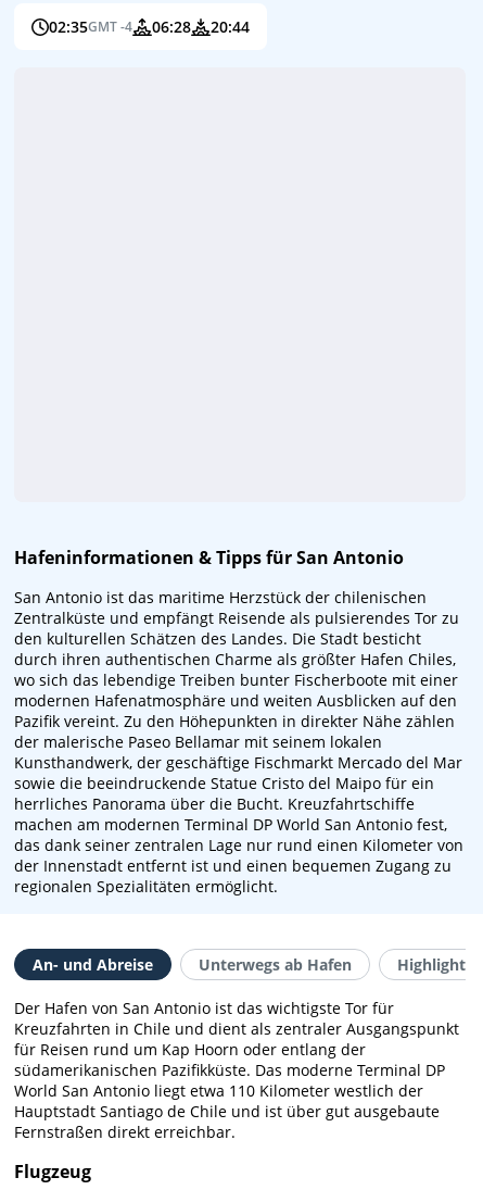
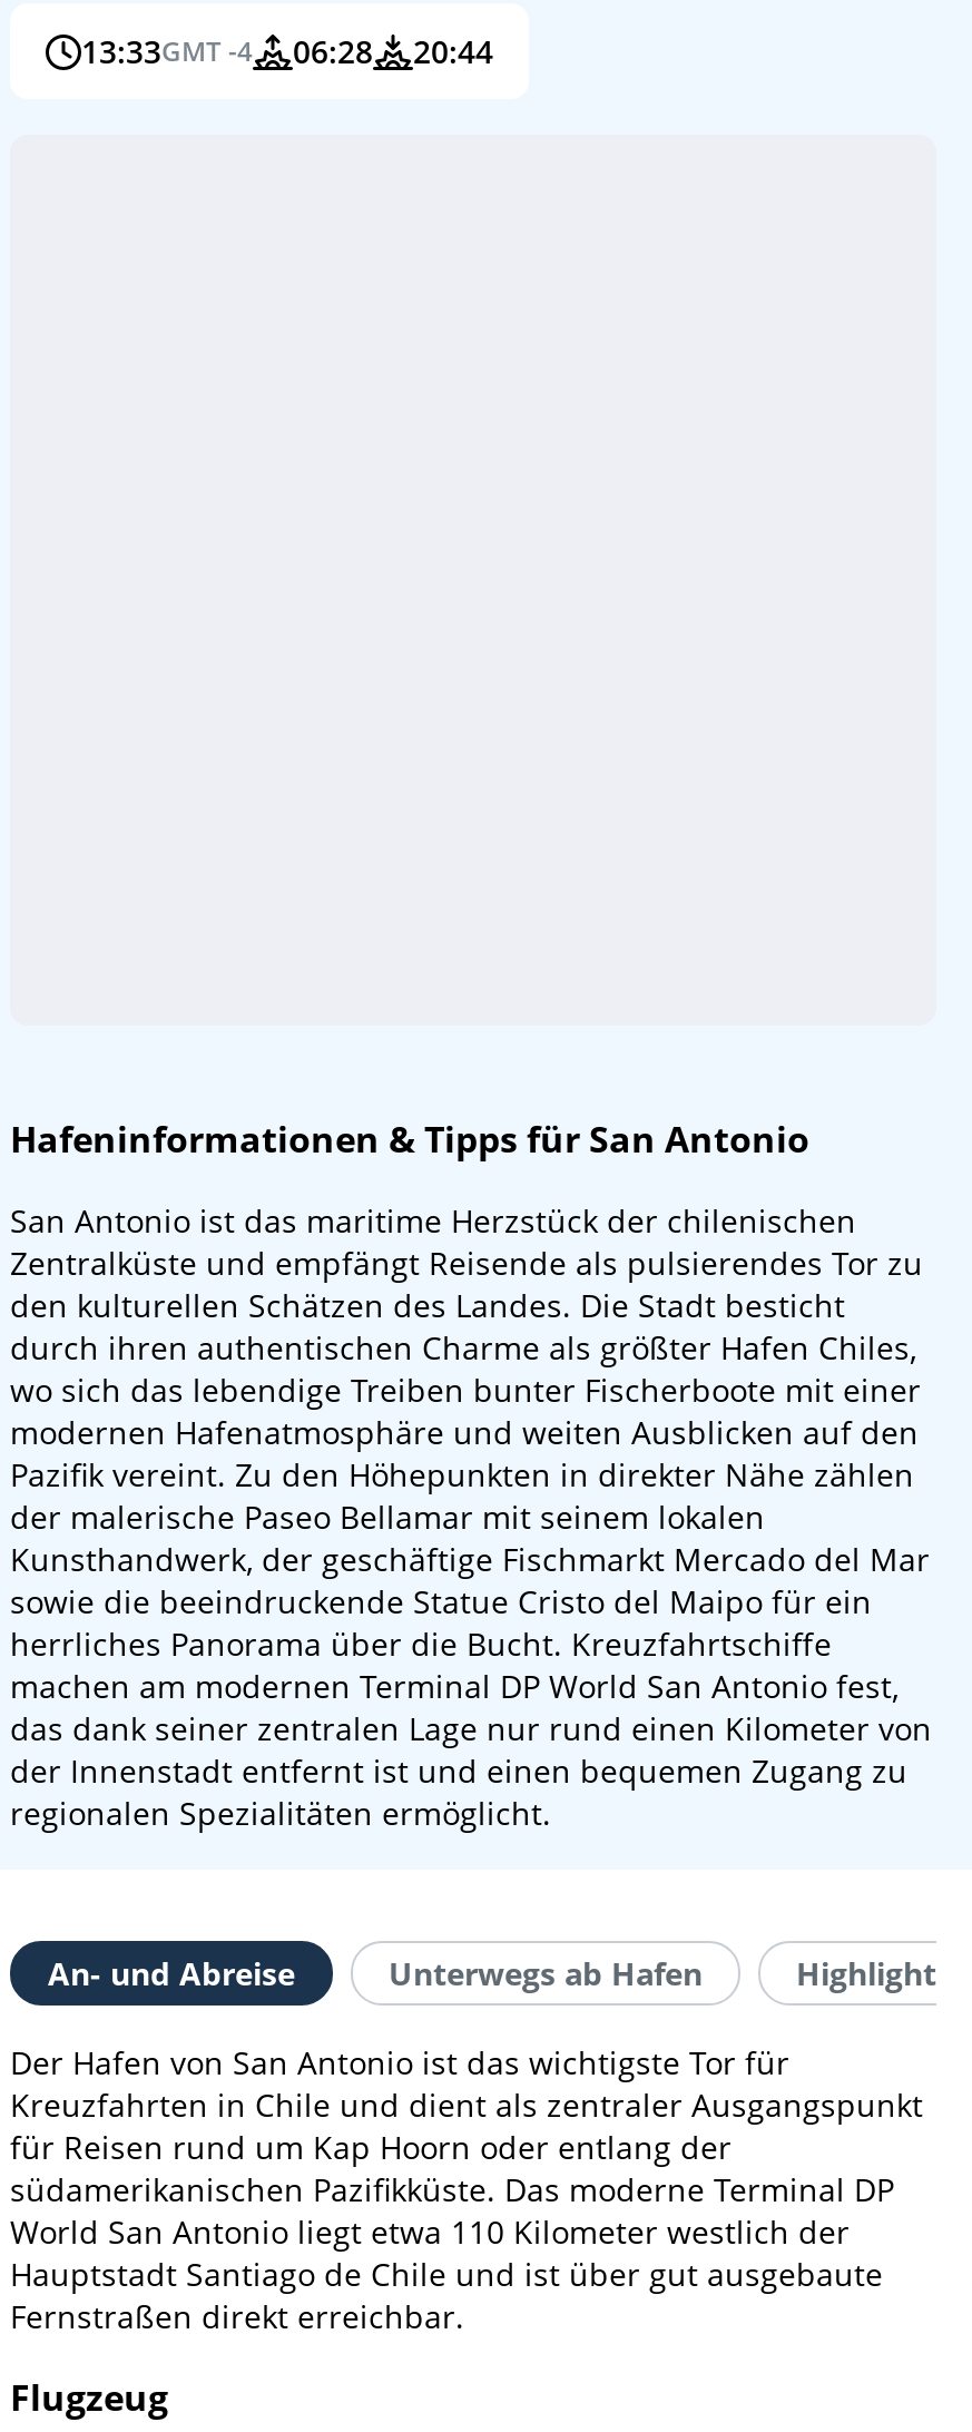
- 02:35GMT -4 06:28 20:44
+ 13:33GMT -4 06:28 20:44
